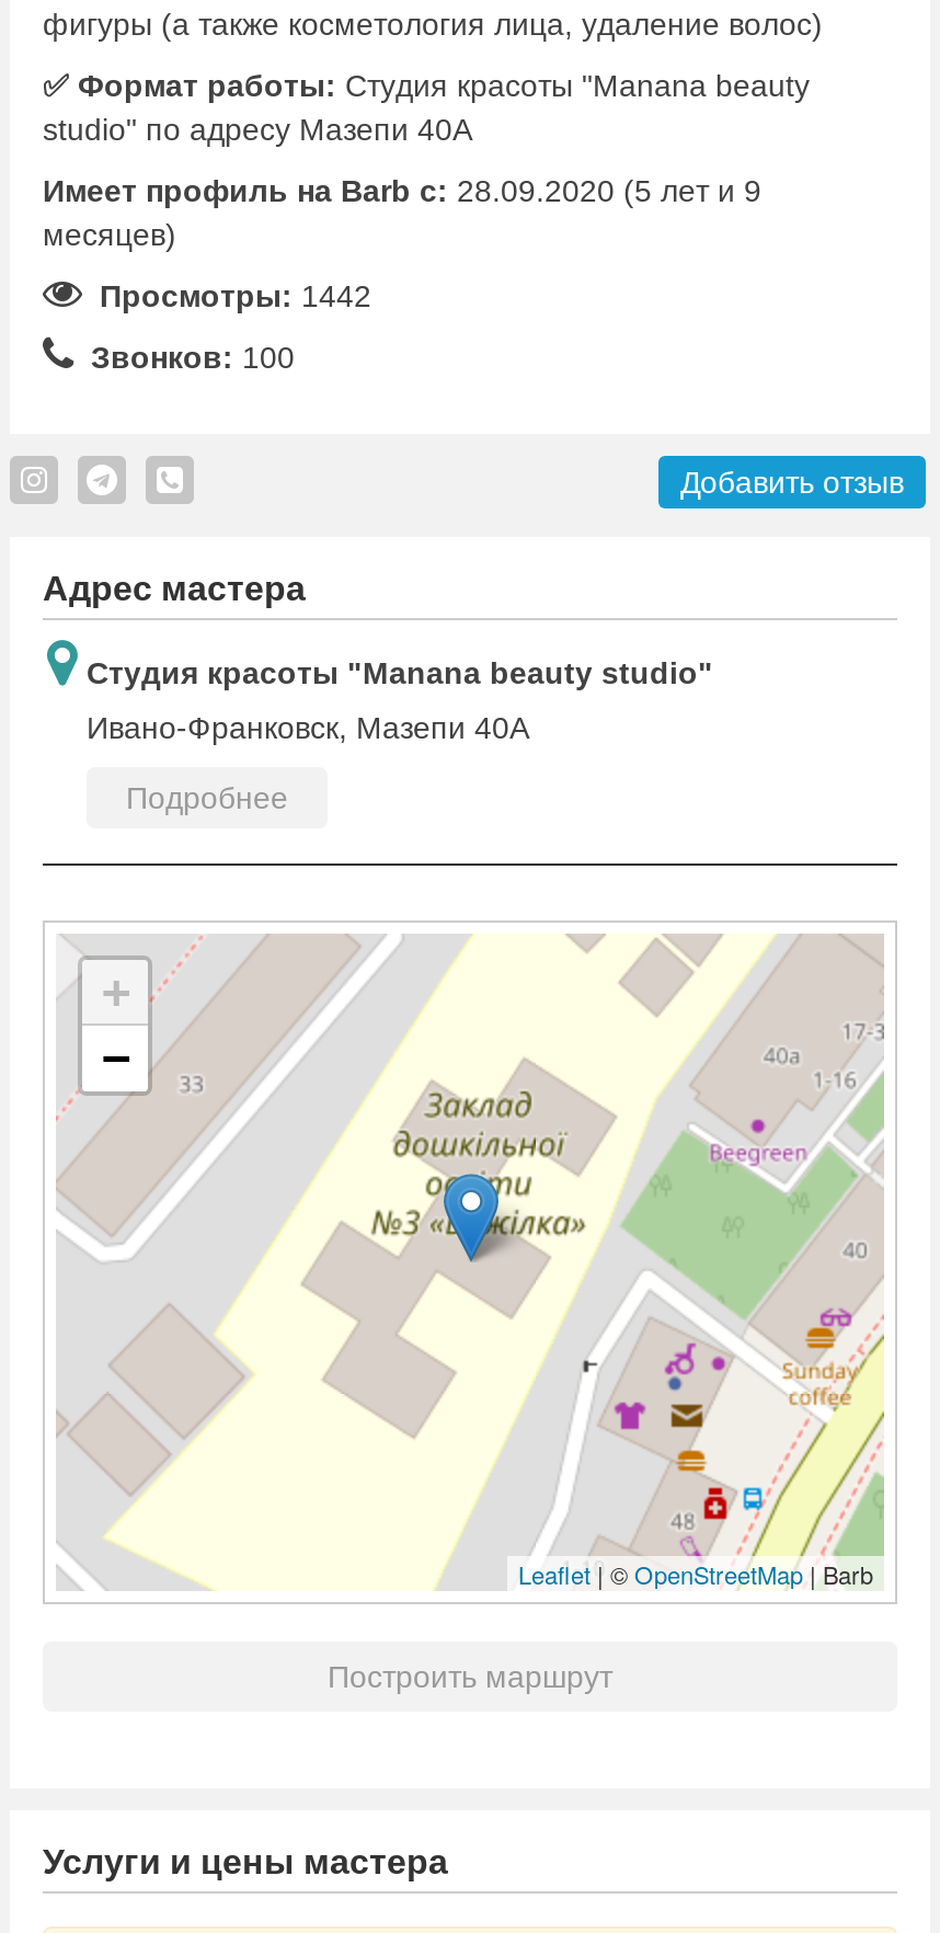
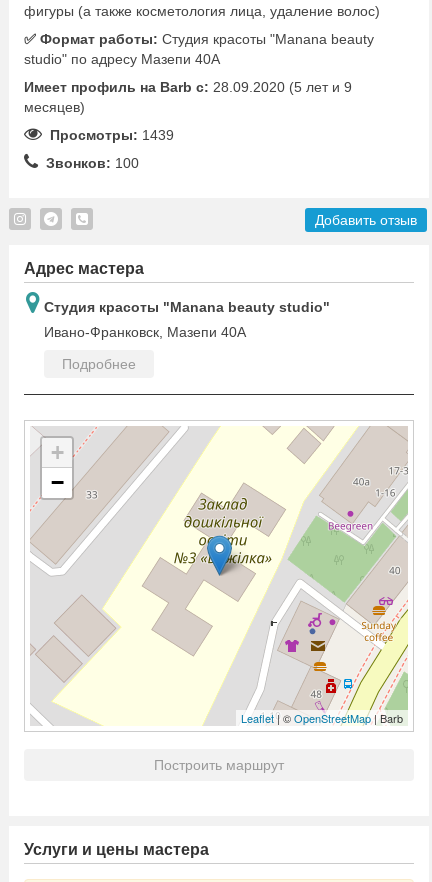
- Просмотры: 1442
+ Просмотры: 1439
